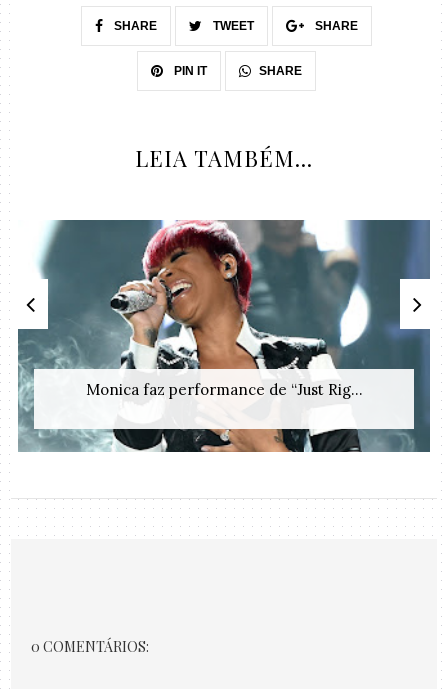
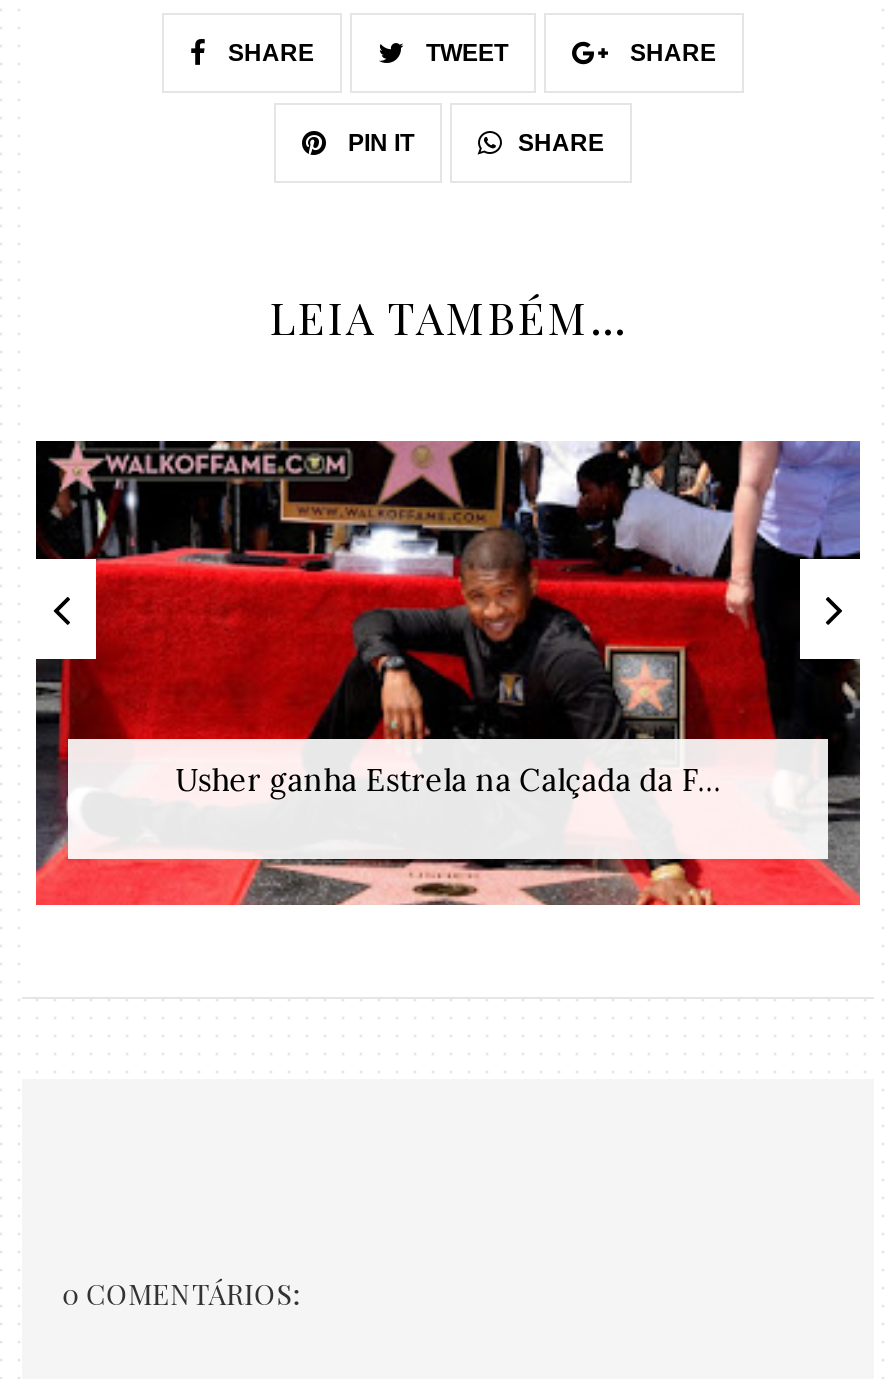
- [image]
- Monica faz performance de “Just Rig...
+ [image]
+ Usher ganha Estrela na Calçada da F...
